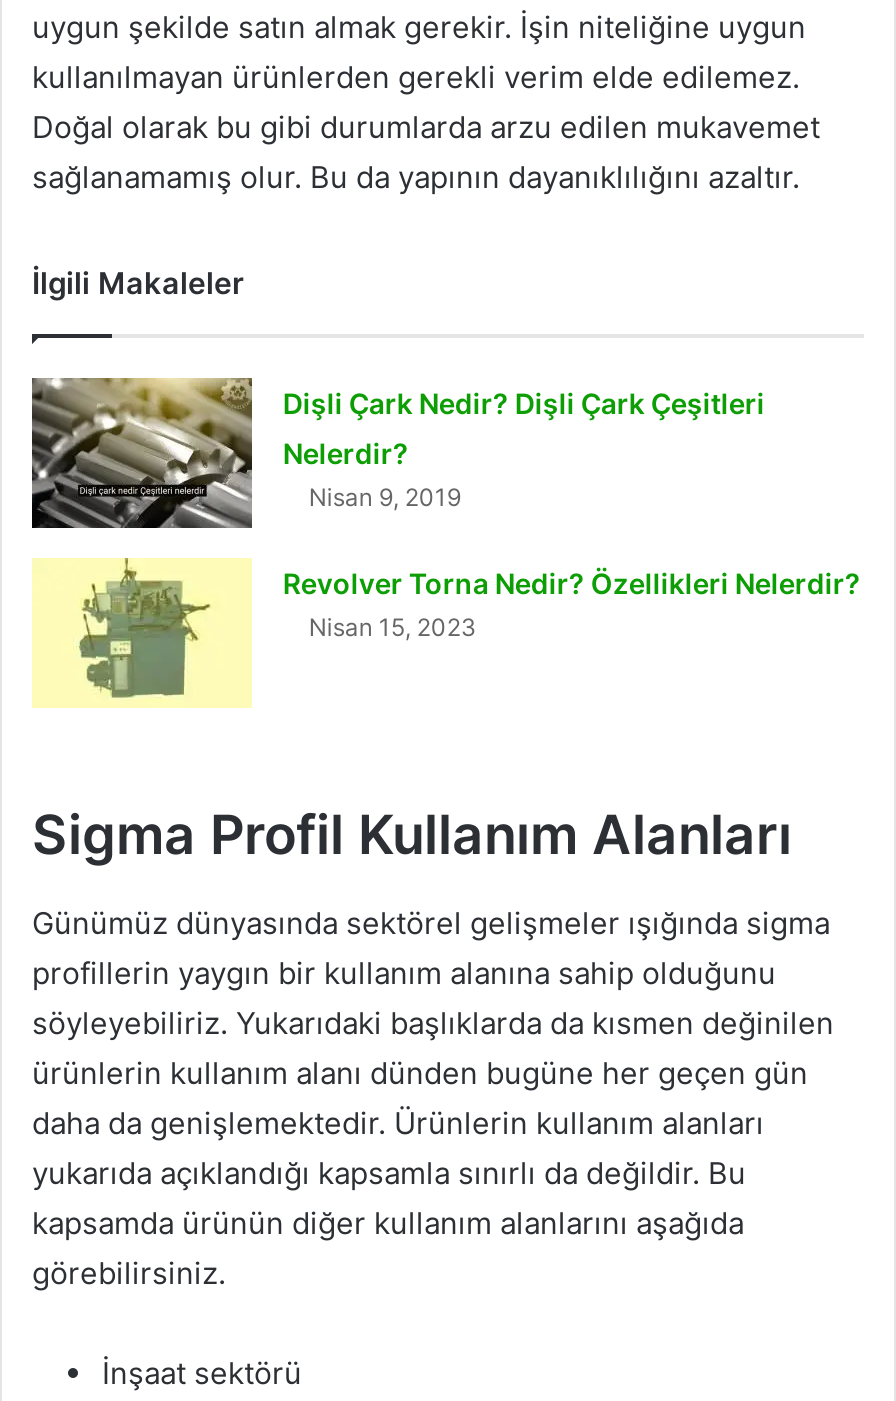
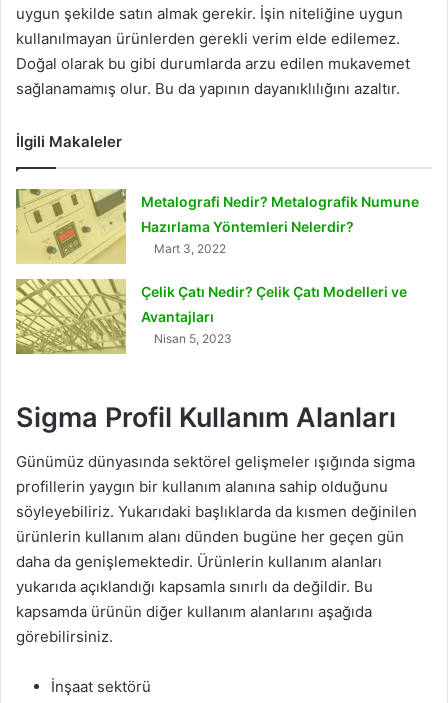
- [image]
- Dişli Çark Nedir? Dişli Çark Çeşitleri
- Nelerdir?
- Nisan 9, 2019
- Revolver Torna Nedir? Özellikleri Nelerdir?
- Nisan 15, 2023
+ [image]
+ Metalografi Nedir? Metalografik Numune
+ Hazırlama Yöntemleri Nelerdir?
+ Mart 3, 2022
+ Çelik Çatı Nedir? Çelik Çatı Modelleri ve
+ Avantajları
+ Nisan 5, 2023

- [image]
+ [image]
